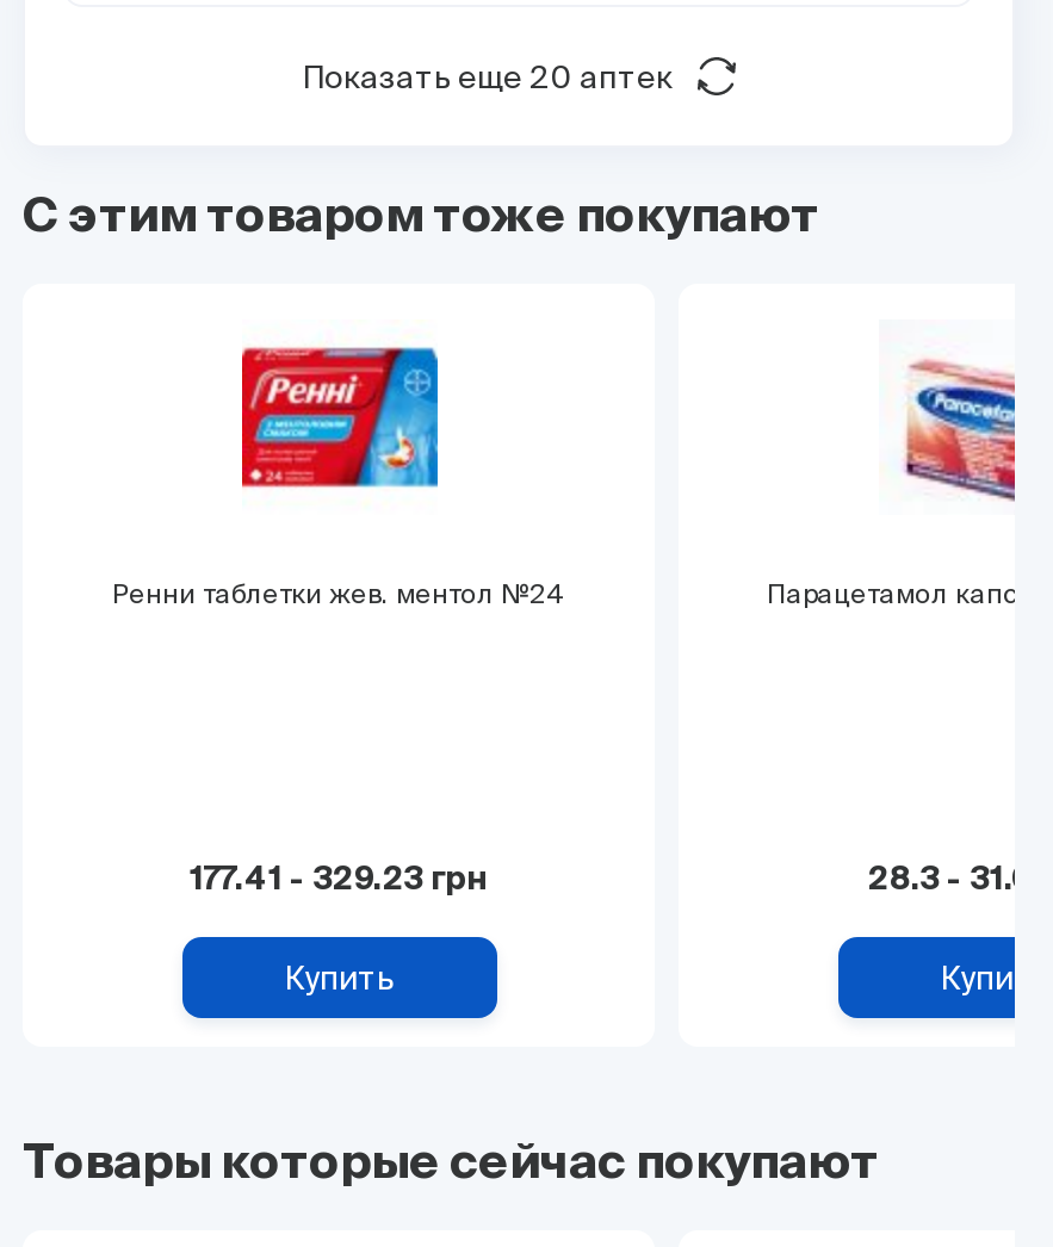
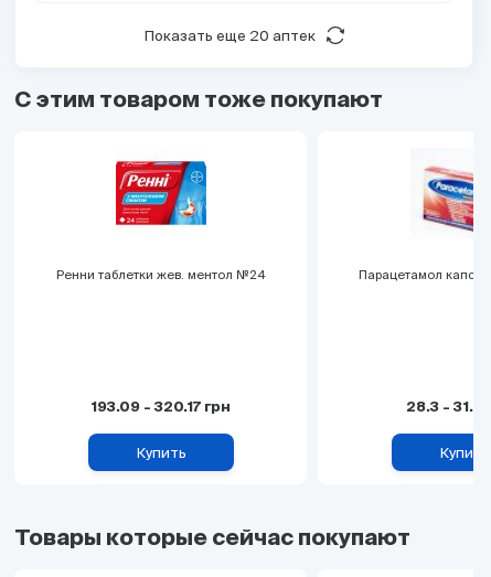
- 177.41 - 329.23 грн
+ 193.09 - 320.17 грн
